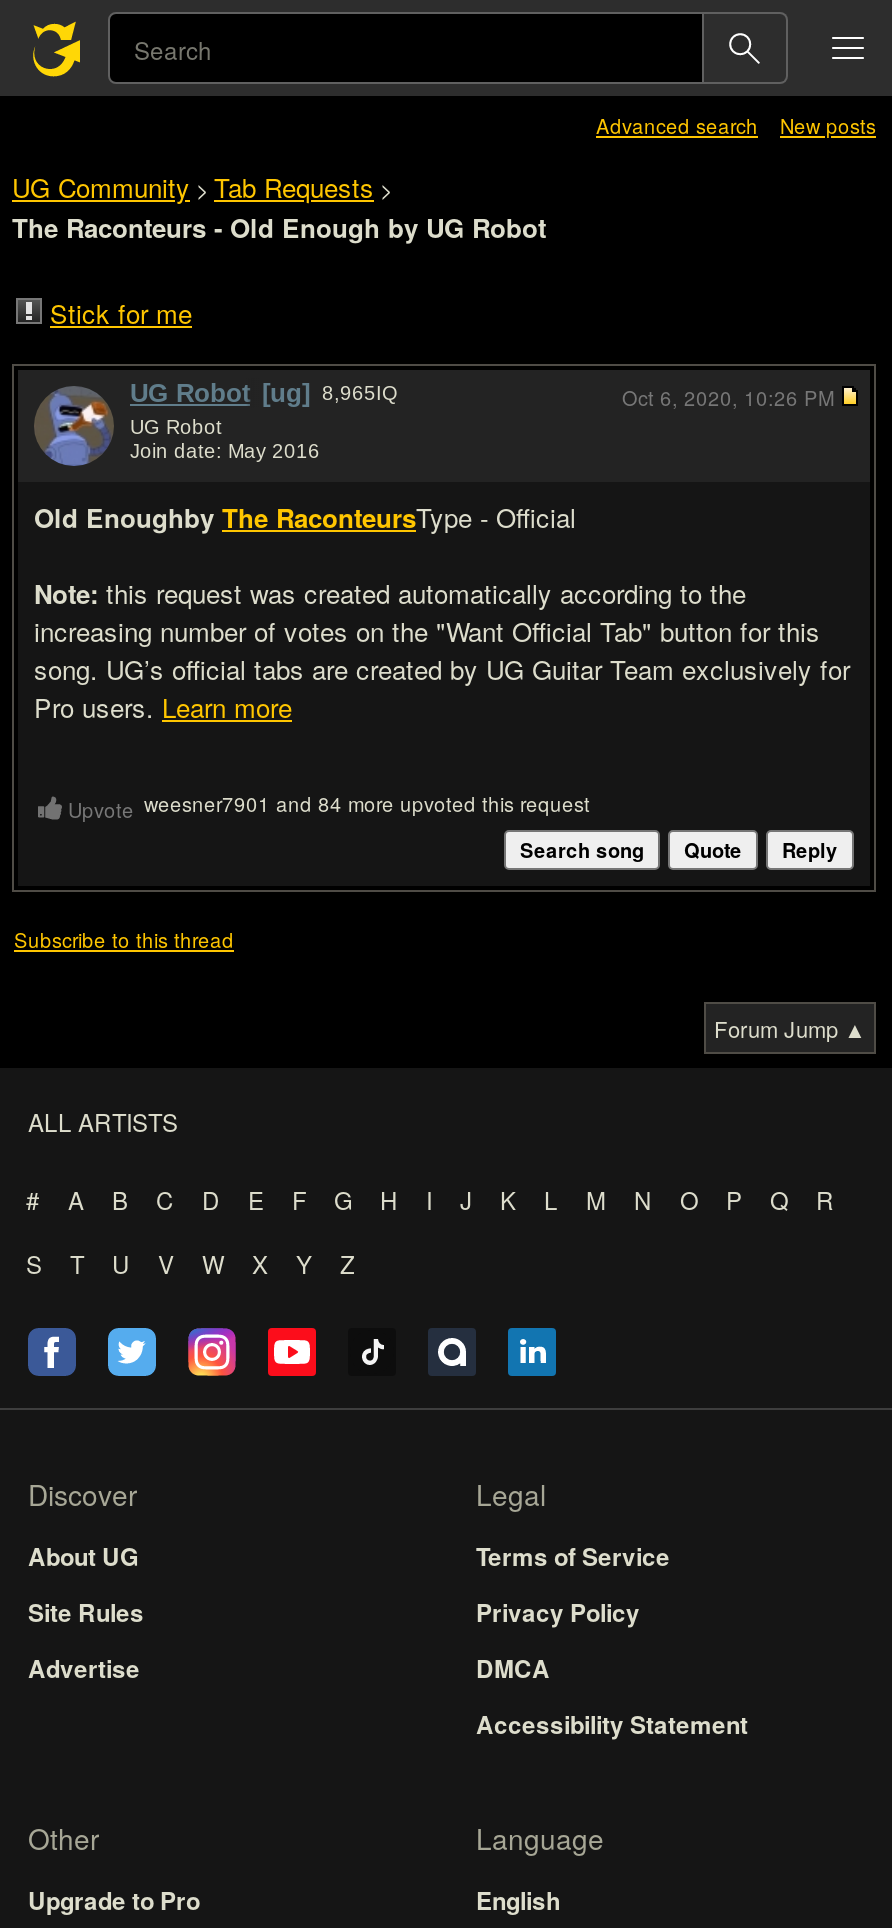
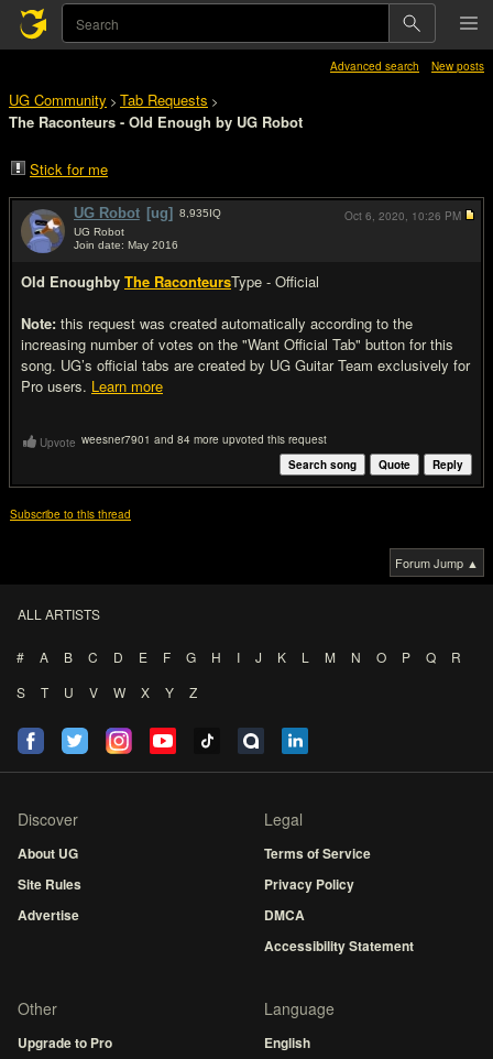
- UG Robot [ug] 8,965IQ
+ UG Robot [ug] 8,935IQ
